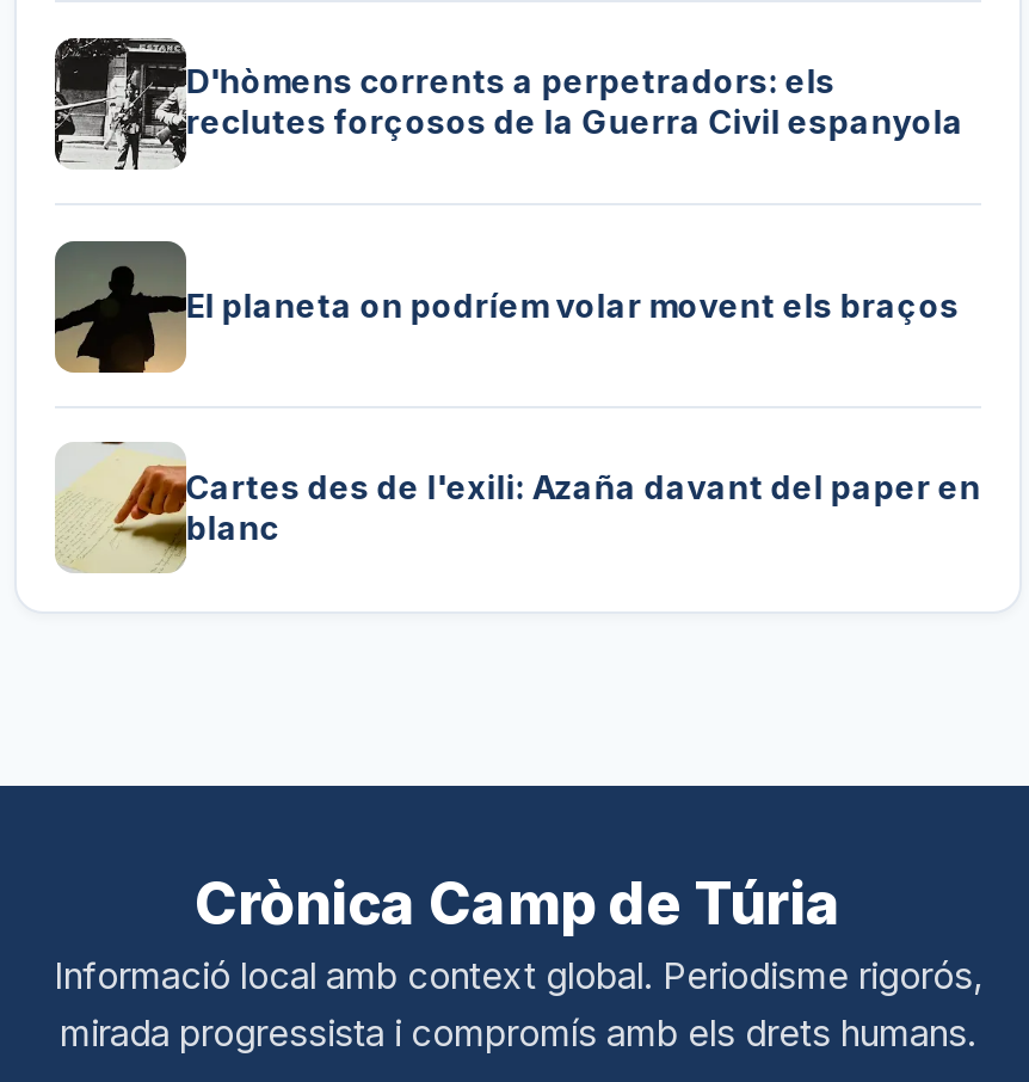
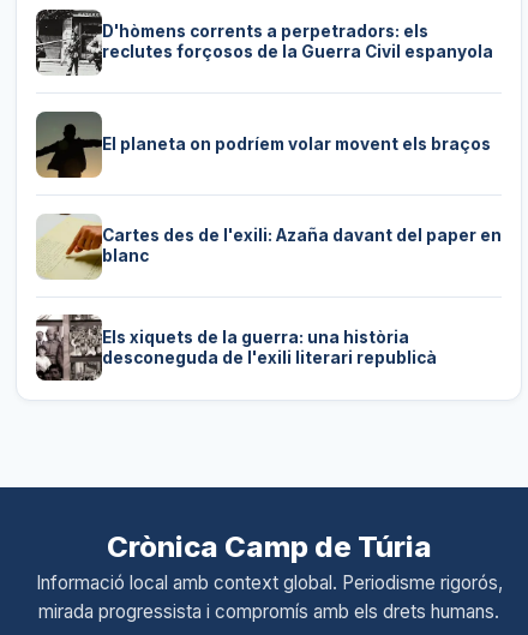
+ [image]
+ Els xiquets de la guerra: una història
+ desconeguda de l'exili literari republicà
